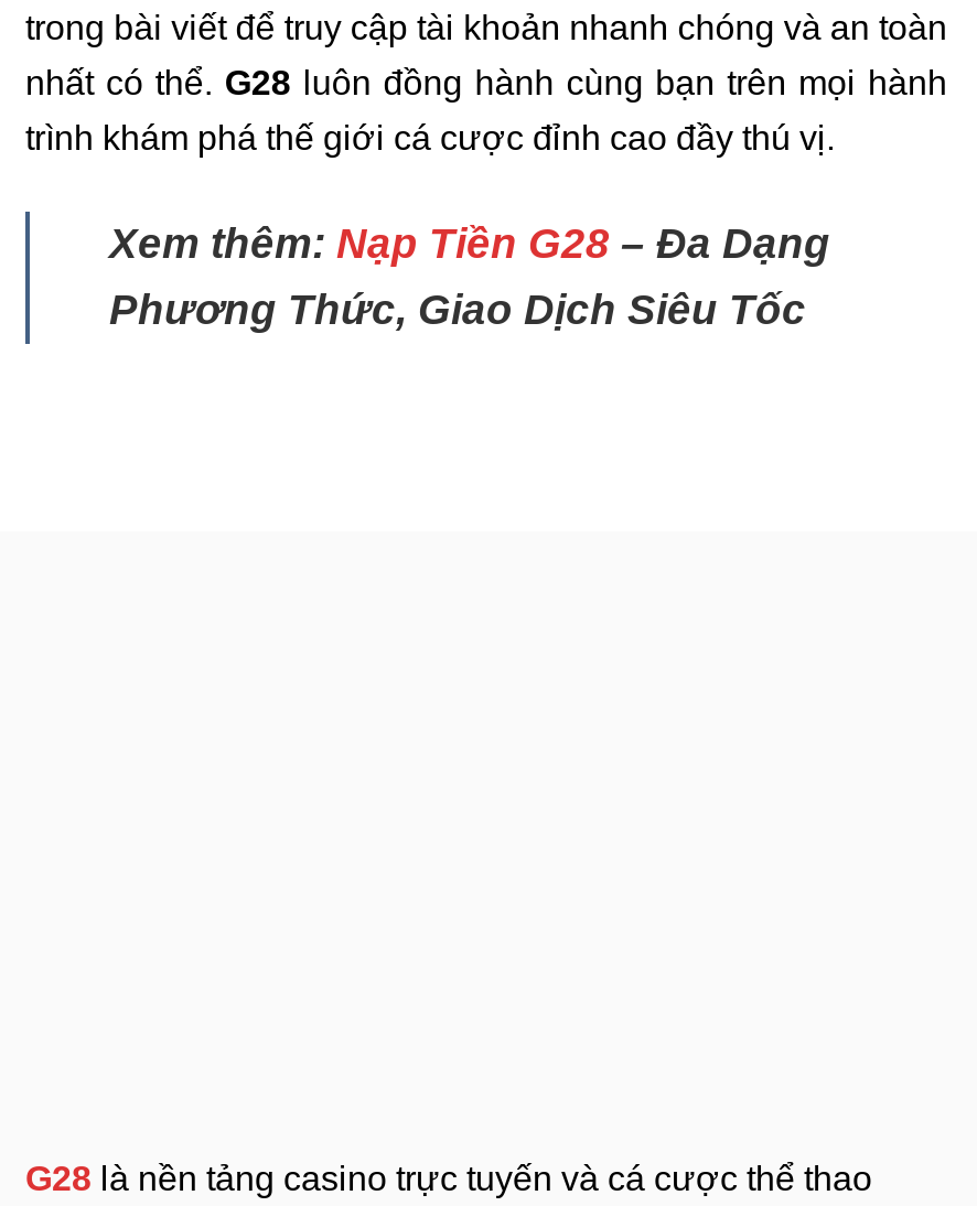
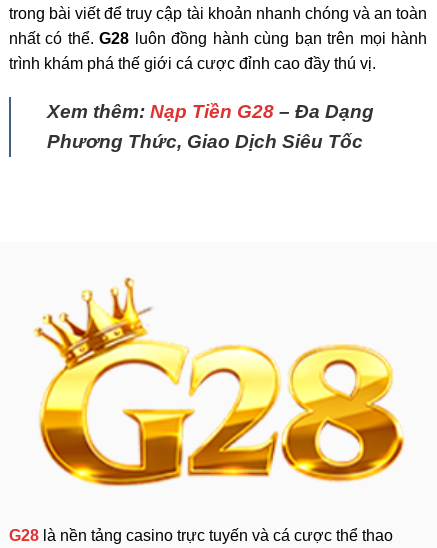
+ [image]
